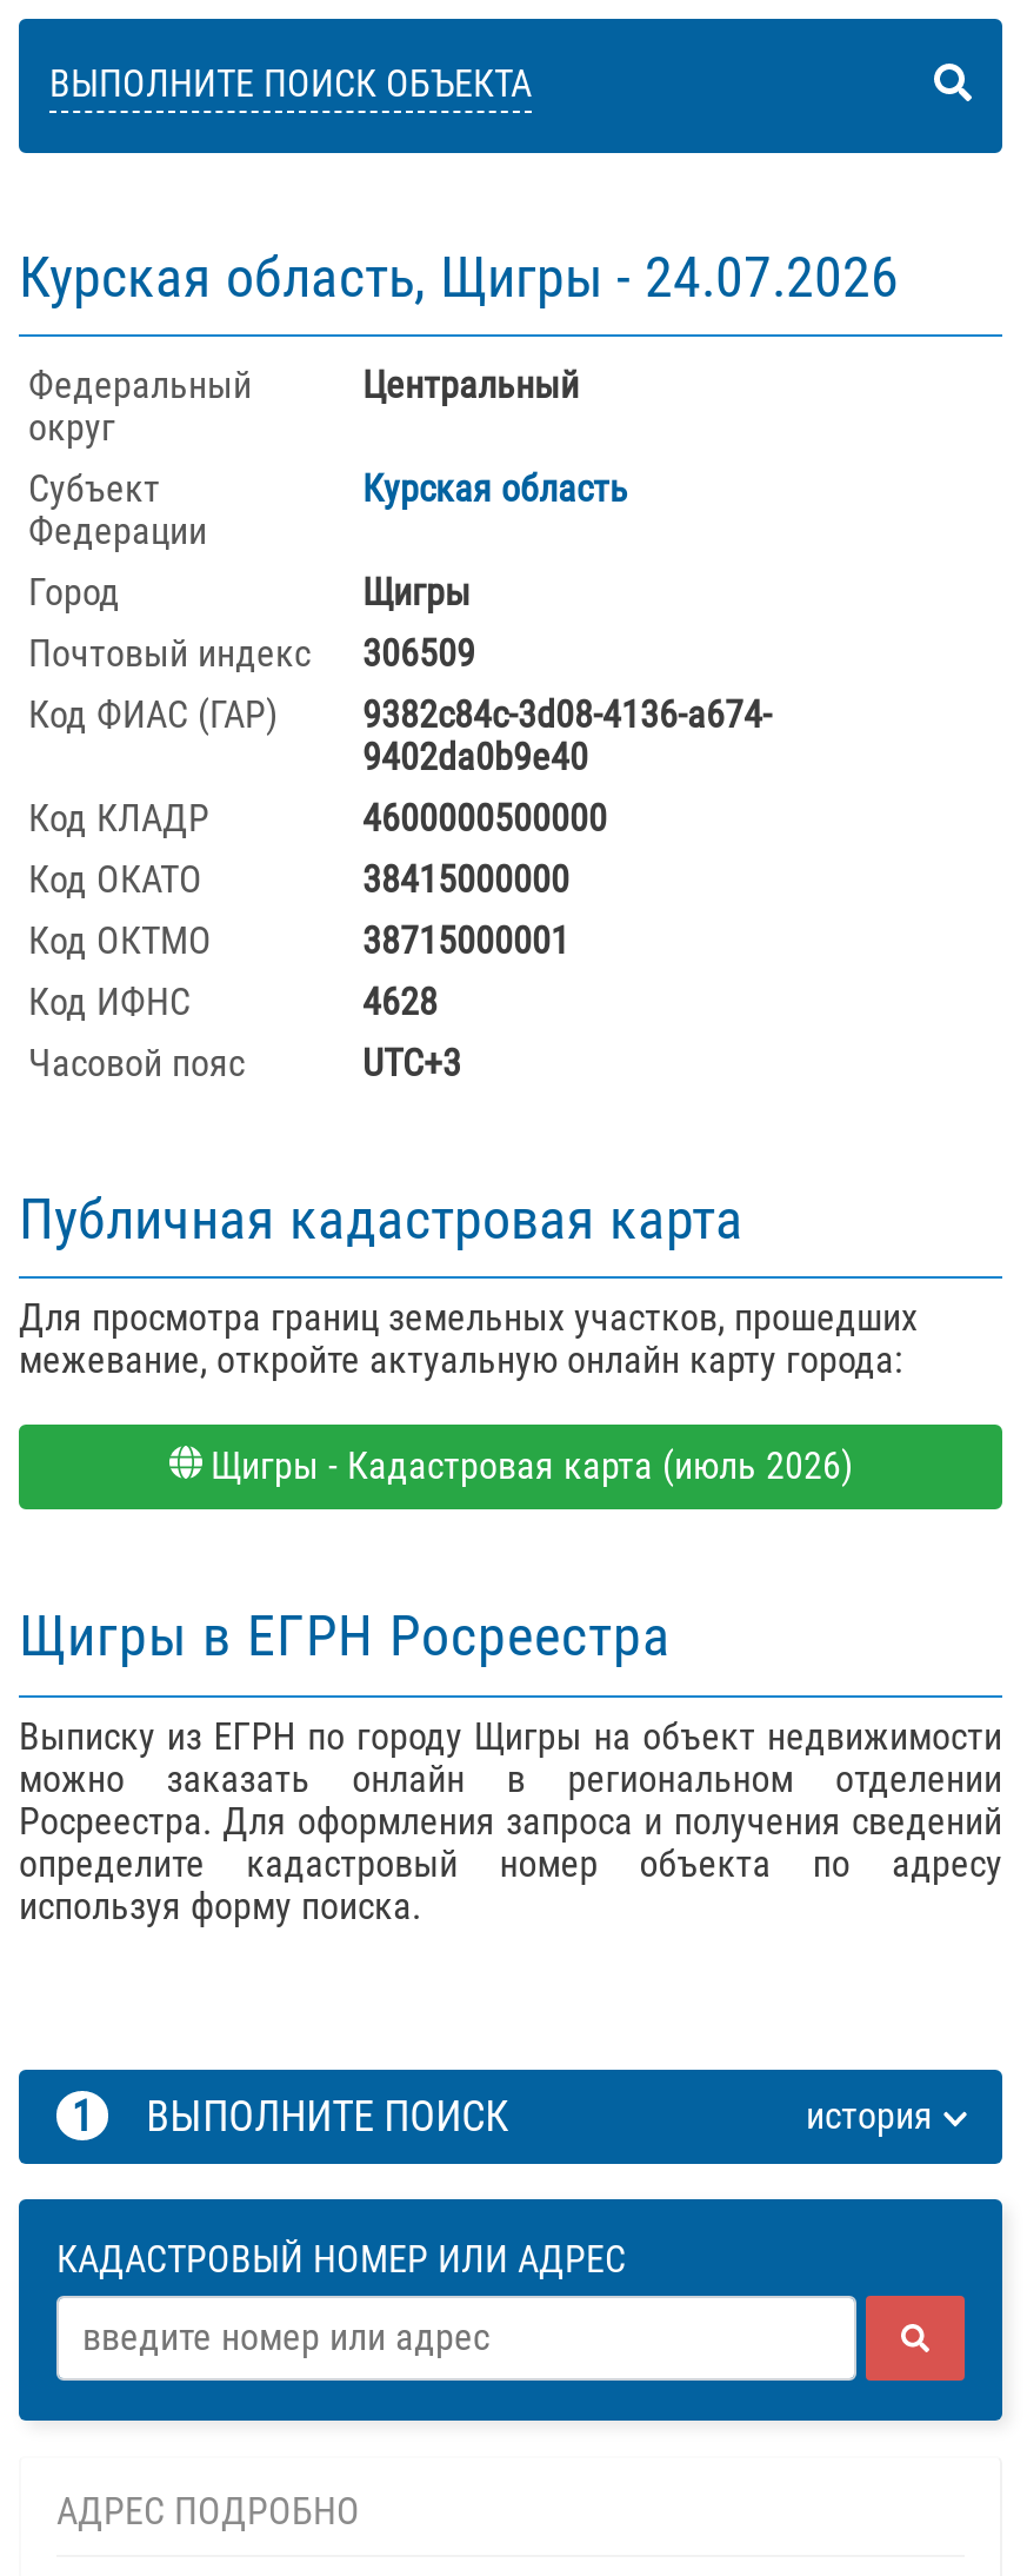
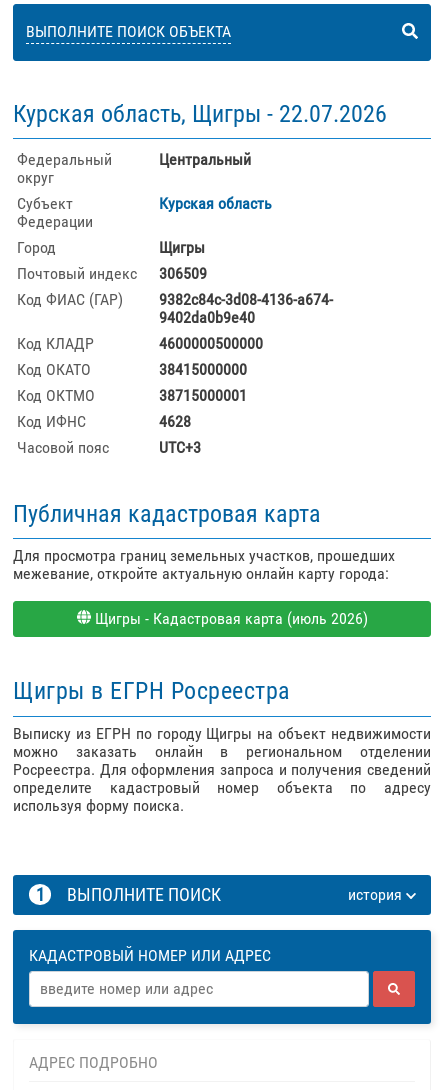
- Курская область, Щигры - 24.07.2026
+ Курская область, Щигры - 22.07.2026
